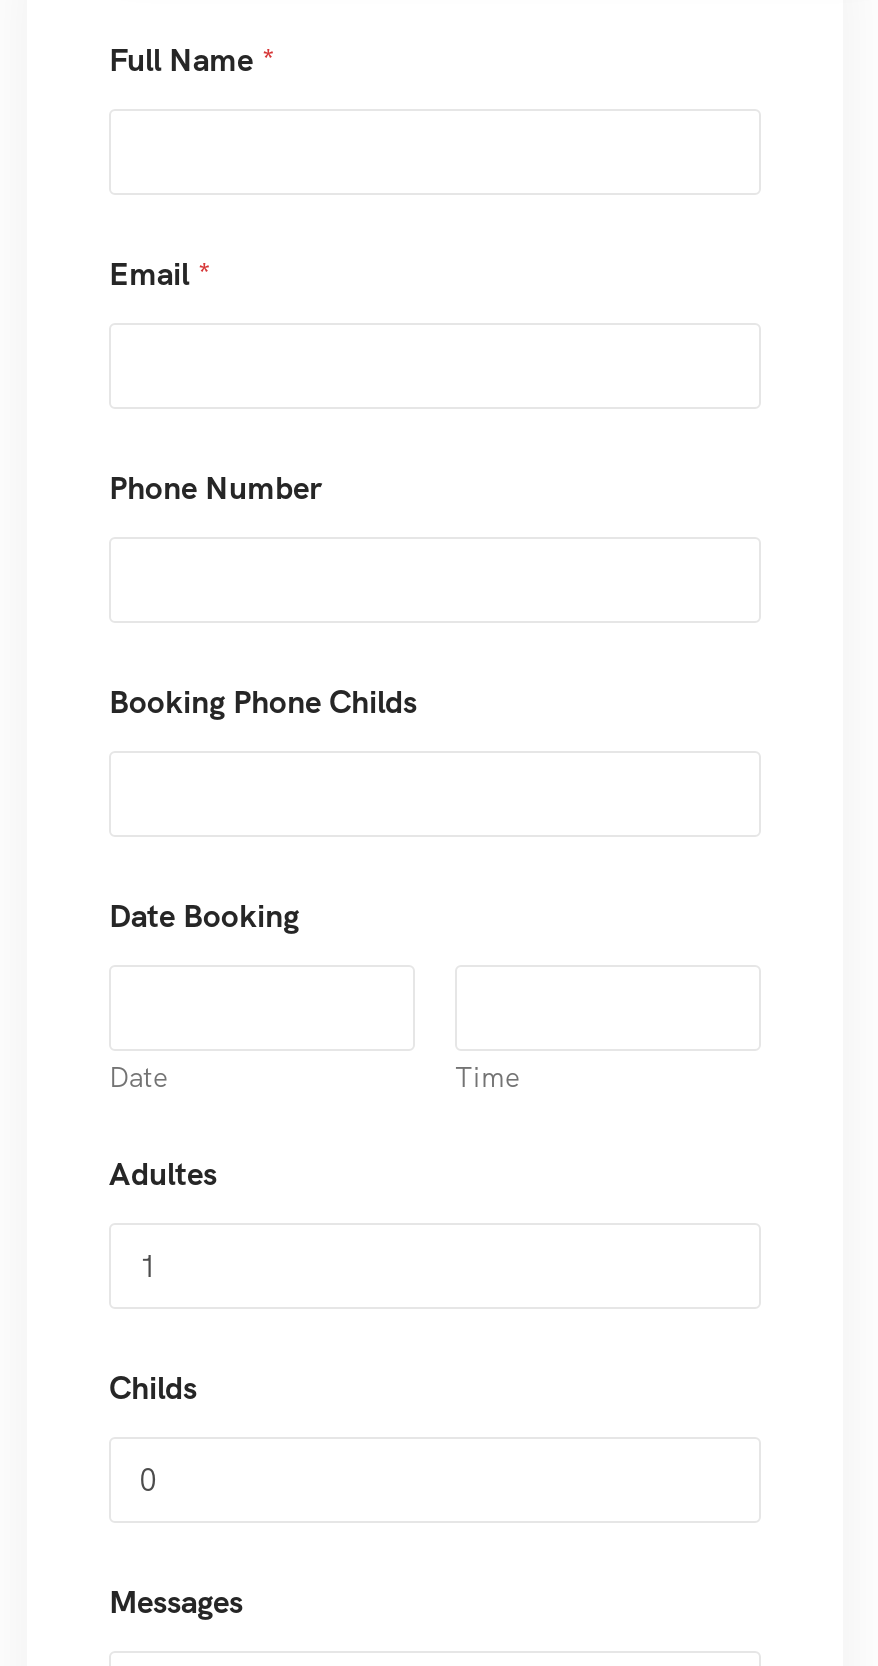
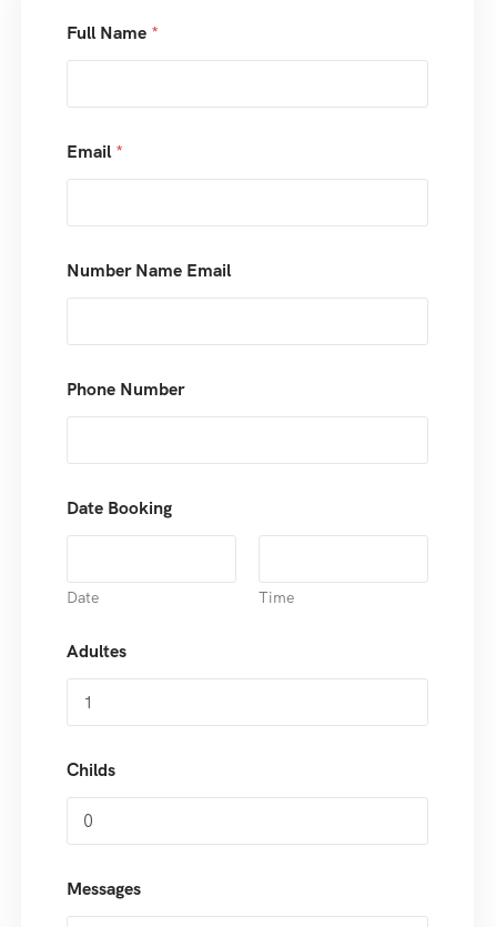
+ Number Name Email

moved down: Phone Number

- Booking Phone Childs
